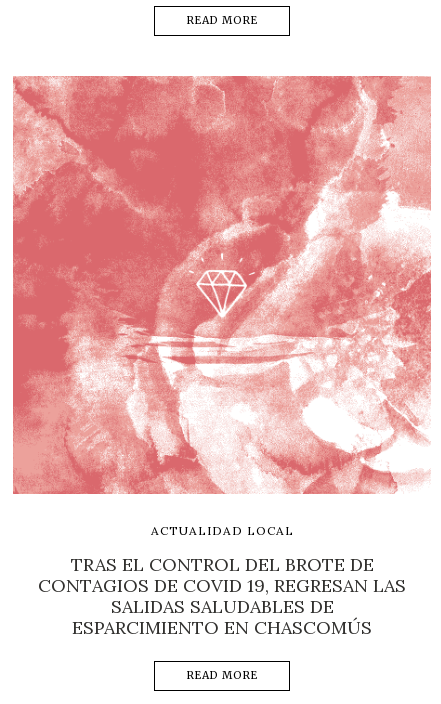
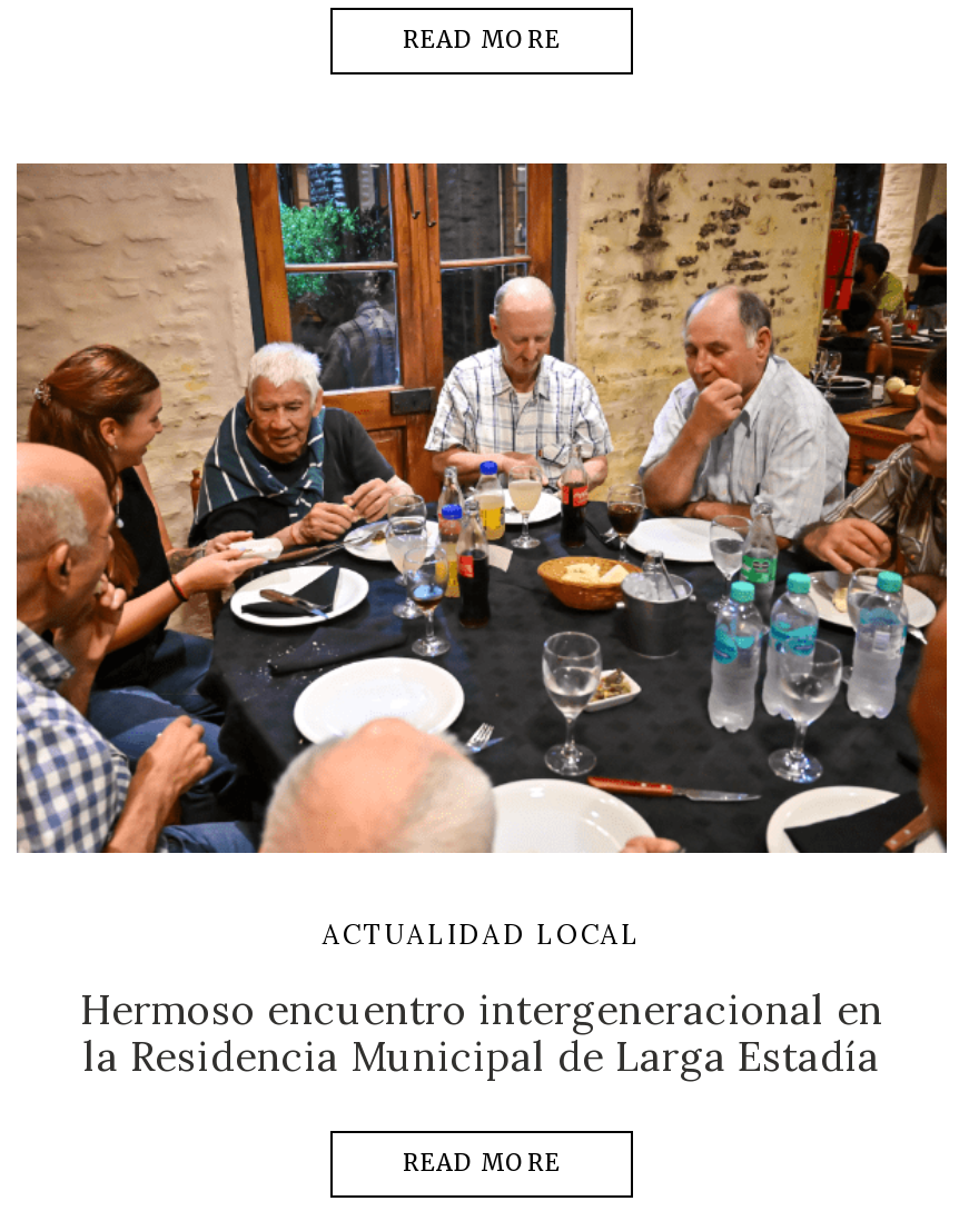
- [image]
+ [image]

- TRAS EL CONTROL DEL BROTE DE
- CONTAGIOS DE COVID 19, REGRESAN LAS
- SALIDAS SALUDABLES DE
- ESPARCIMIENTO EN CHASCOMÚS
+ Hermoso encuentro intergeneracional en
+ la Residencia Municipal de Larga Estadía
